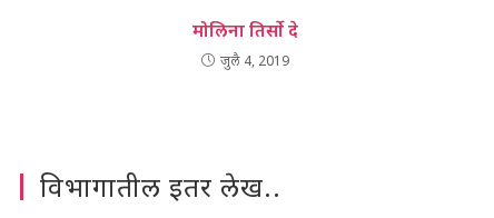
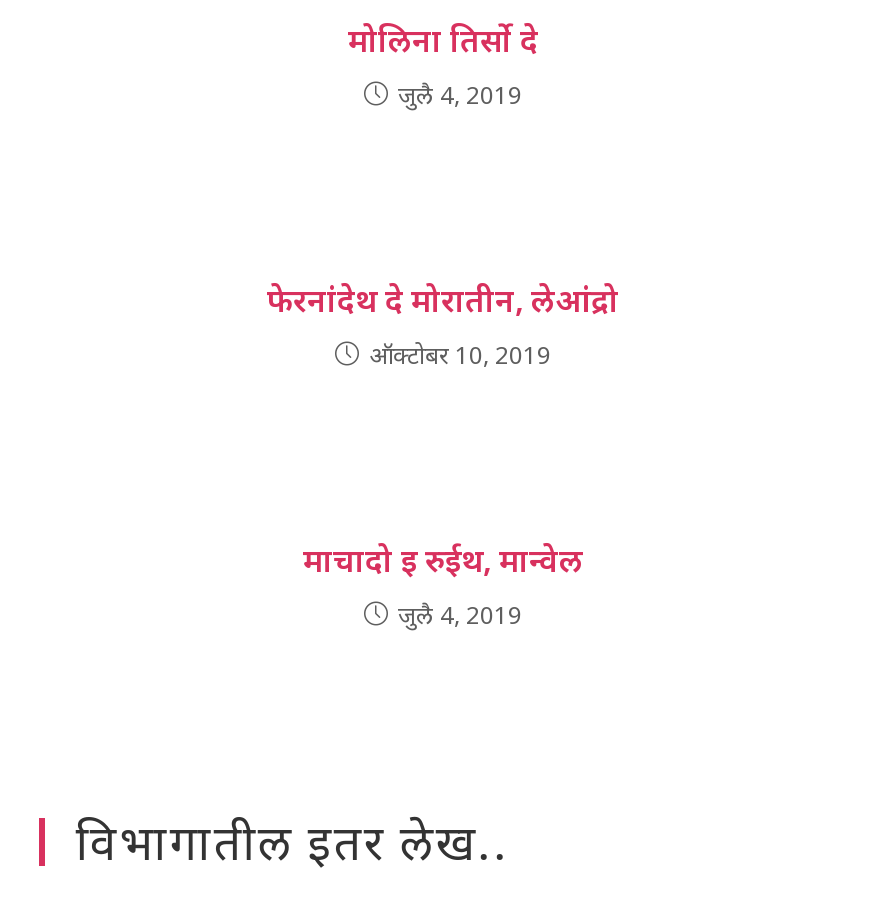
+ फेरनांदेथ दे मोरातीन, लेआंद्रो
+ ऑक्टोबर 10, 2019

+ माचादो इ रुईथ, मान्वेल
+ जुलै 4, 2019
